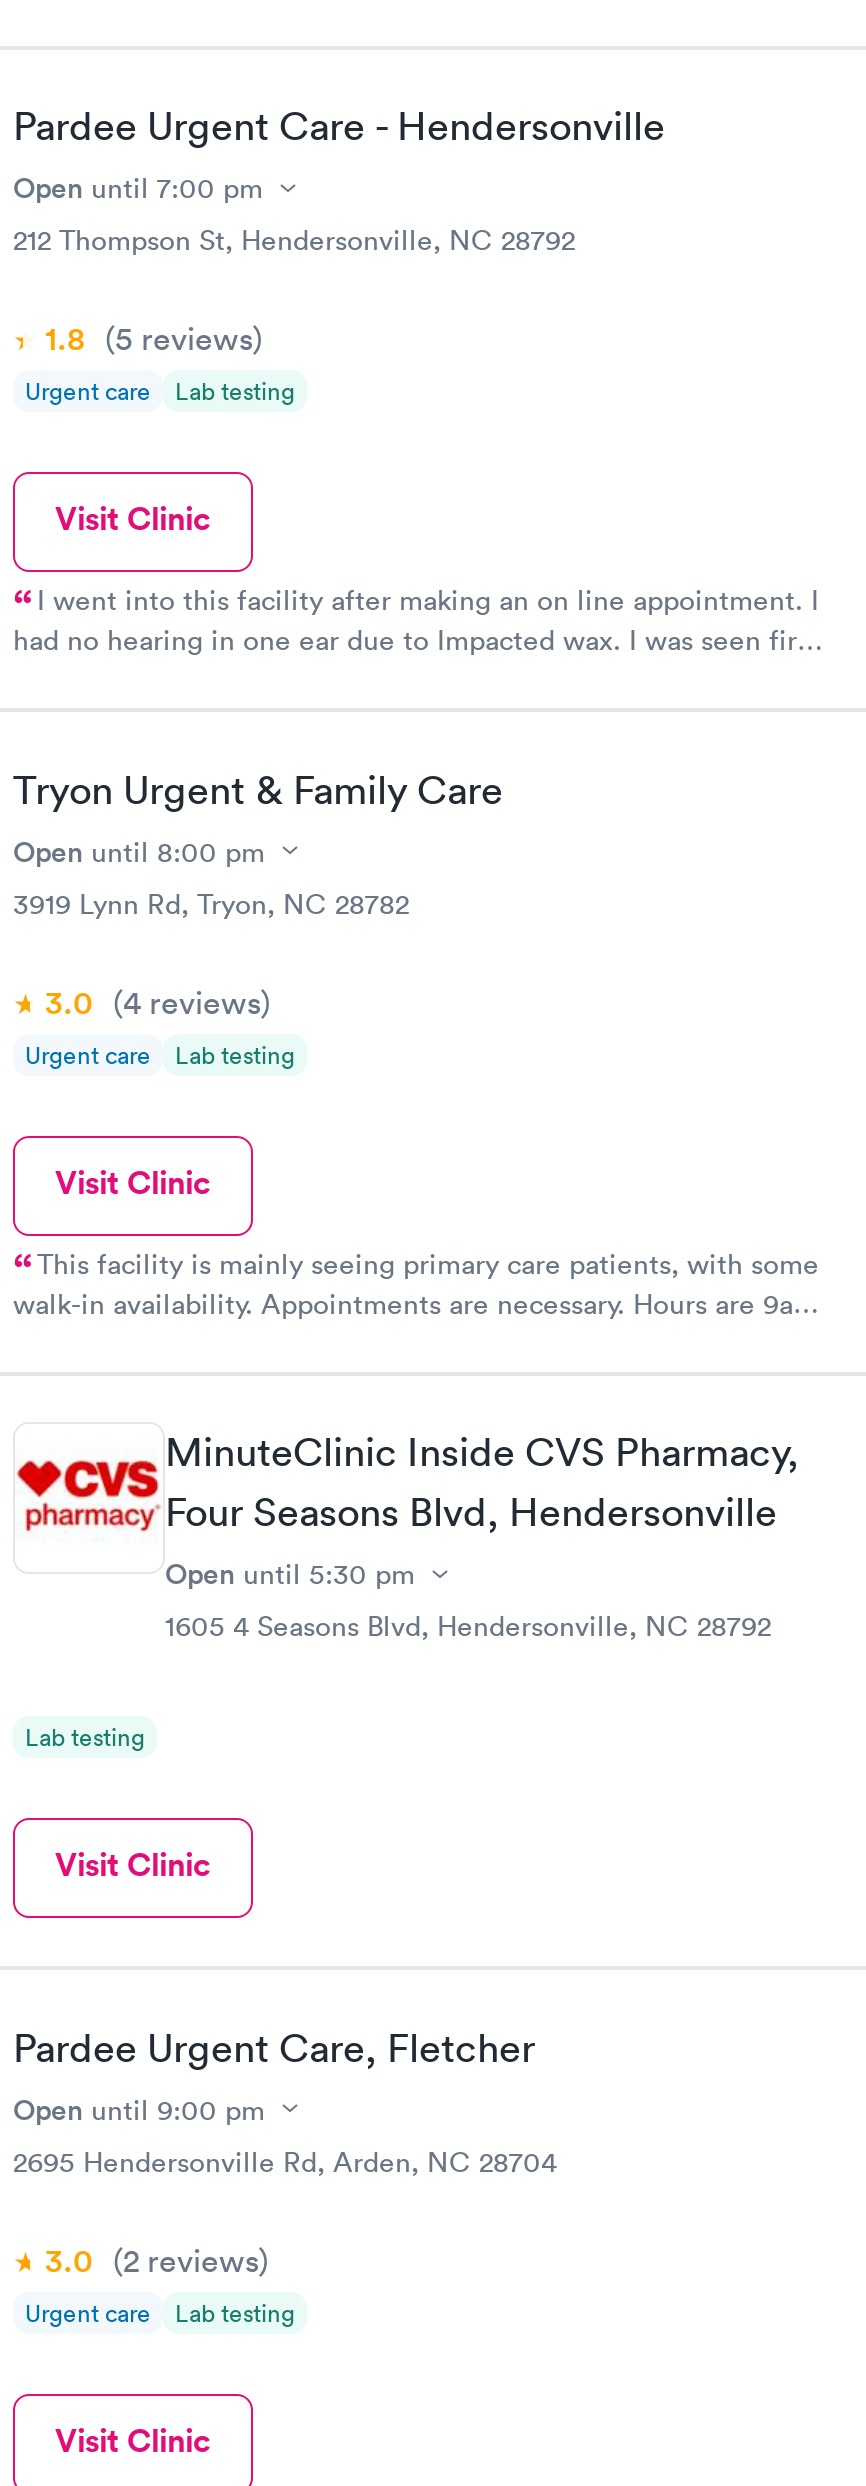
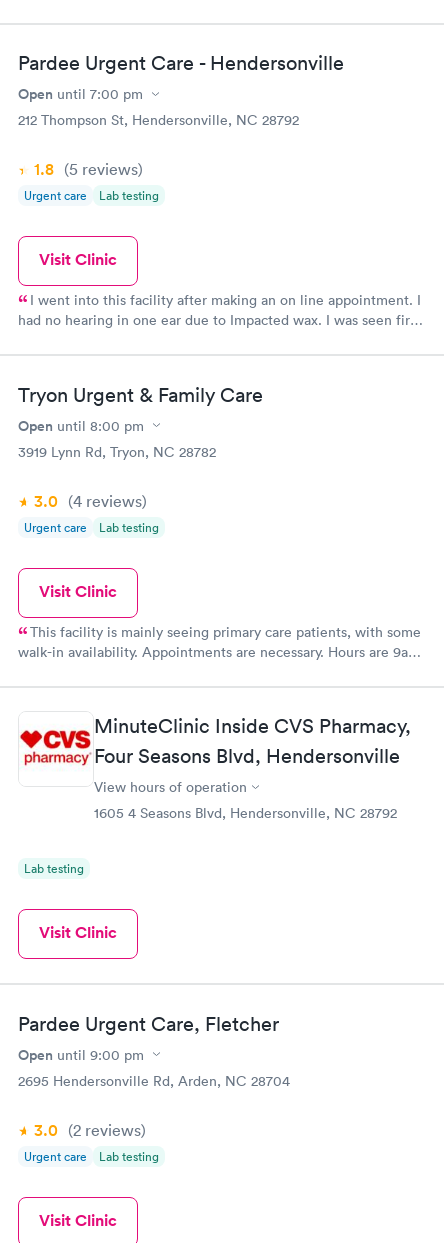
- Open until 5:30 pm
+ View hours of operation
